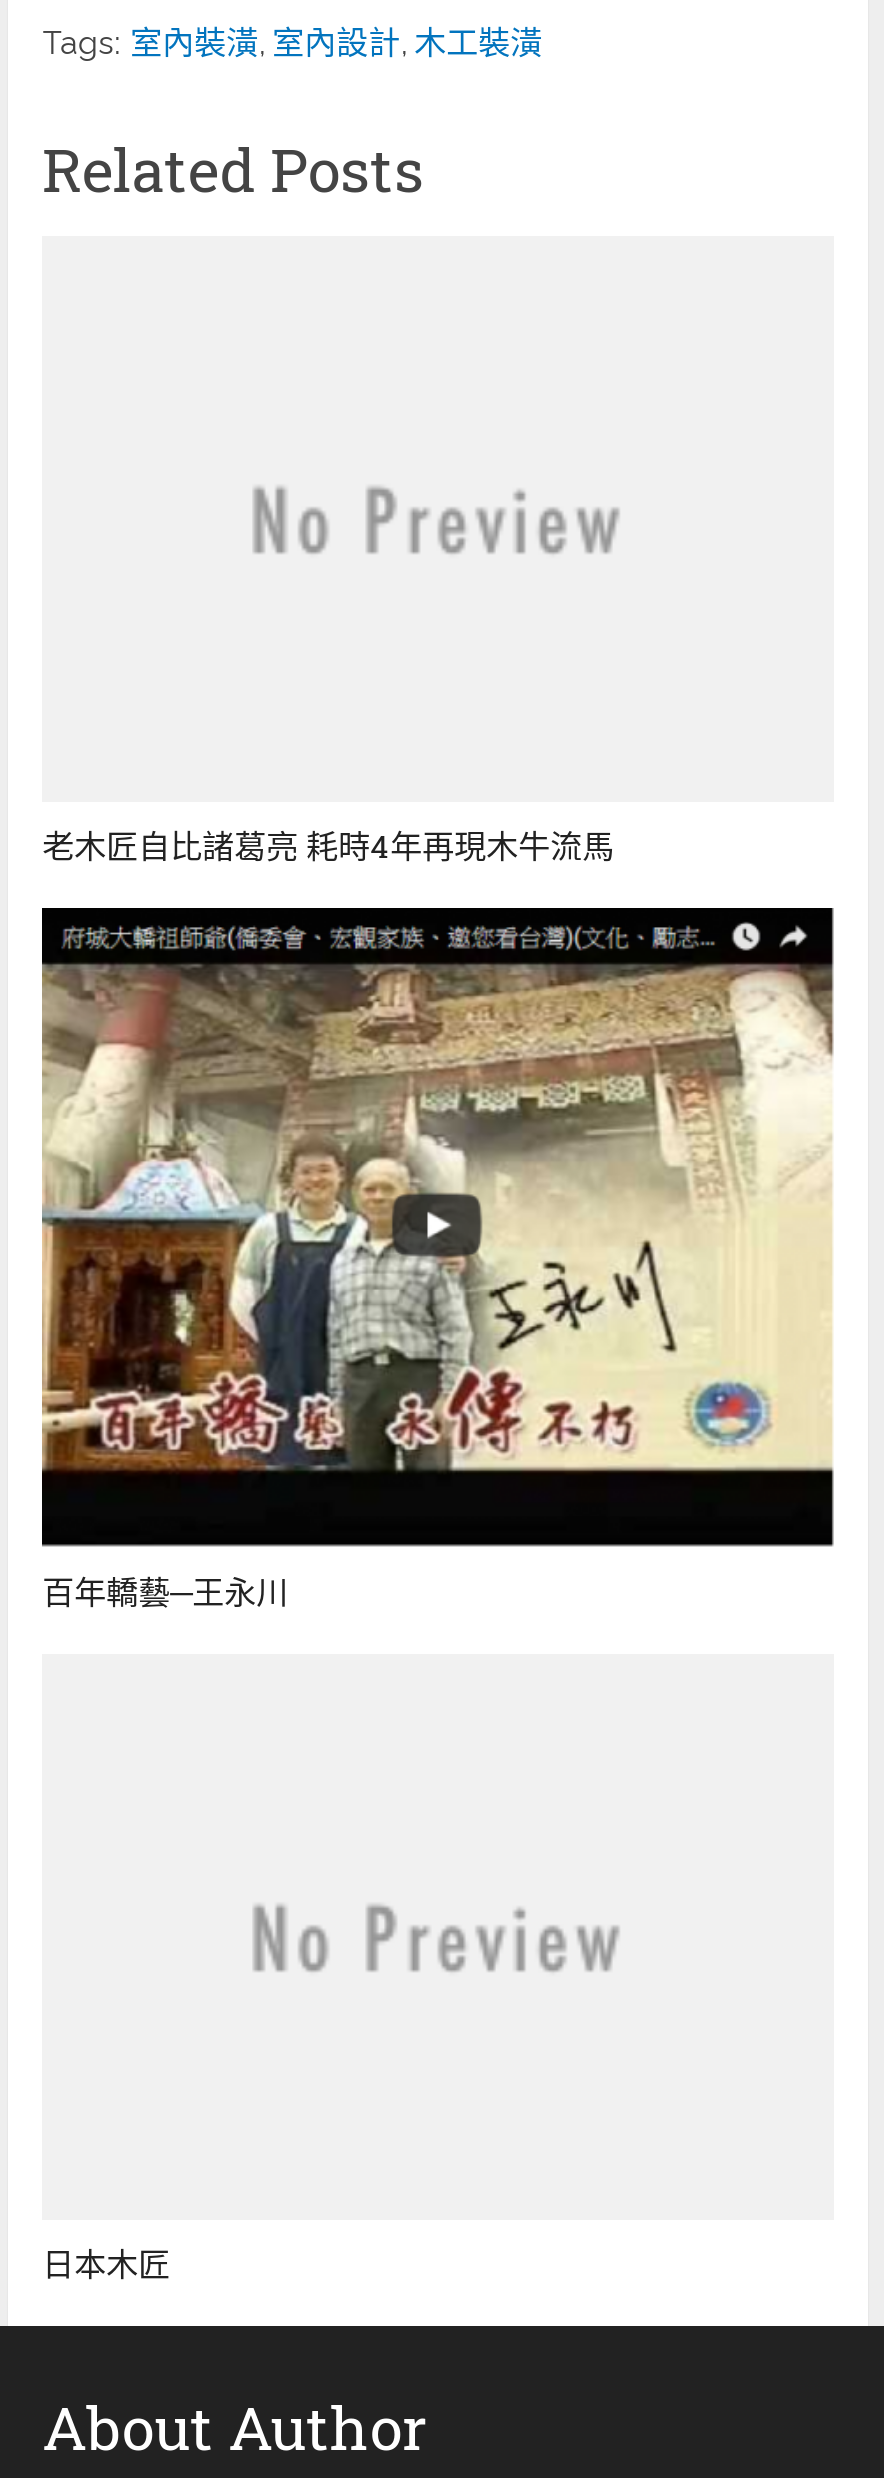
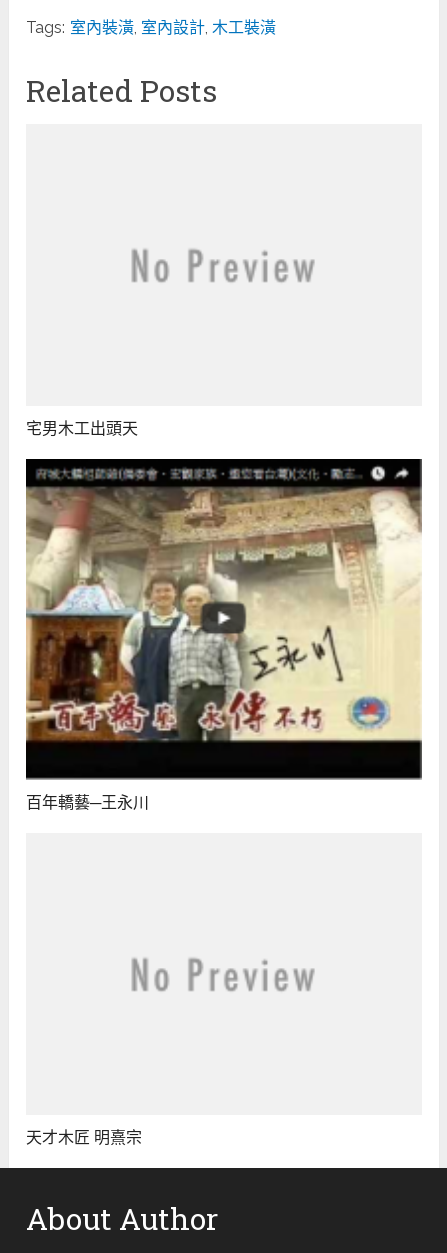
- 老木匠自比諸葛亮 耗時4年再現木牛流馬
+ 宅男木工出頭天

- 日本木匠
+ 天才木匠 明熹宗
